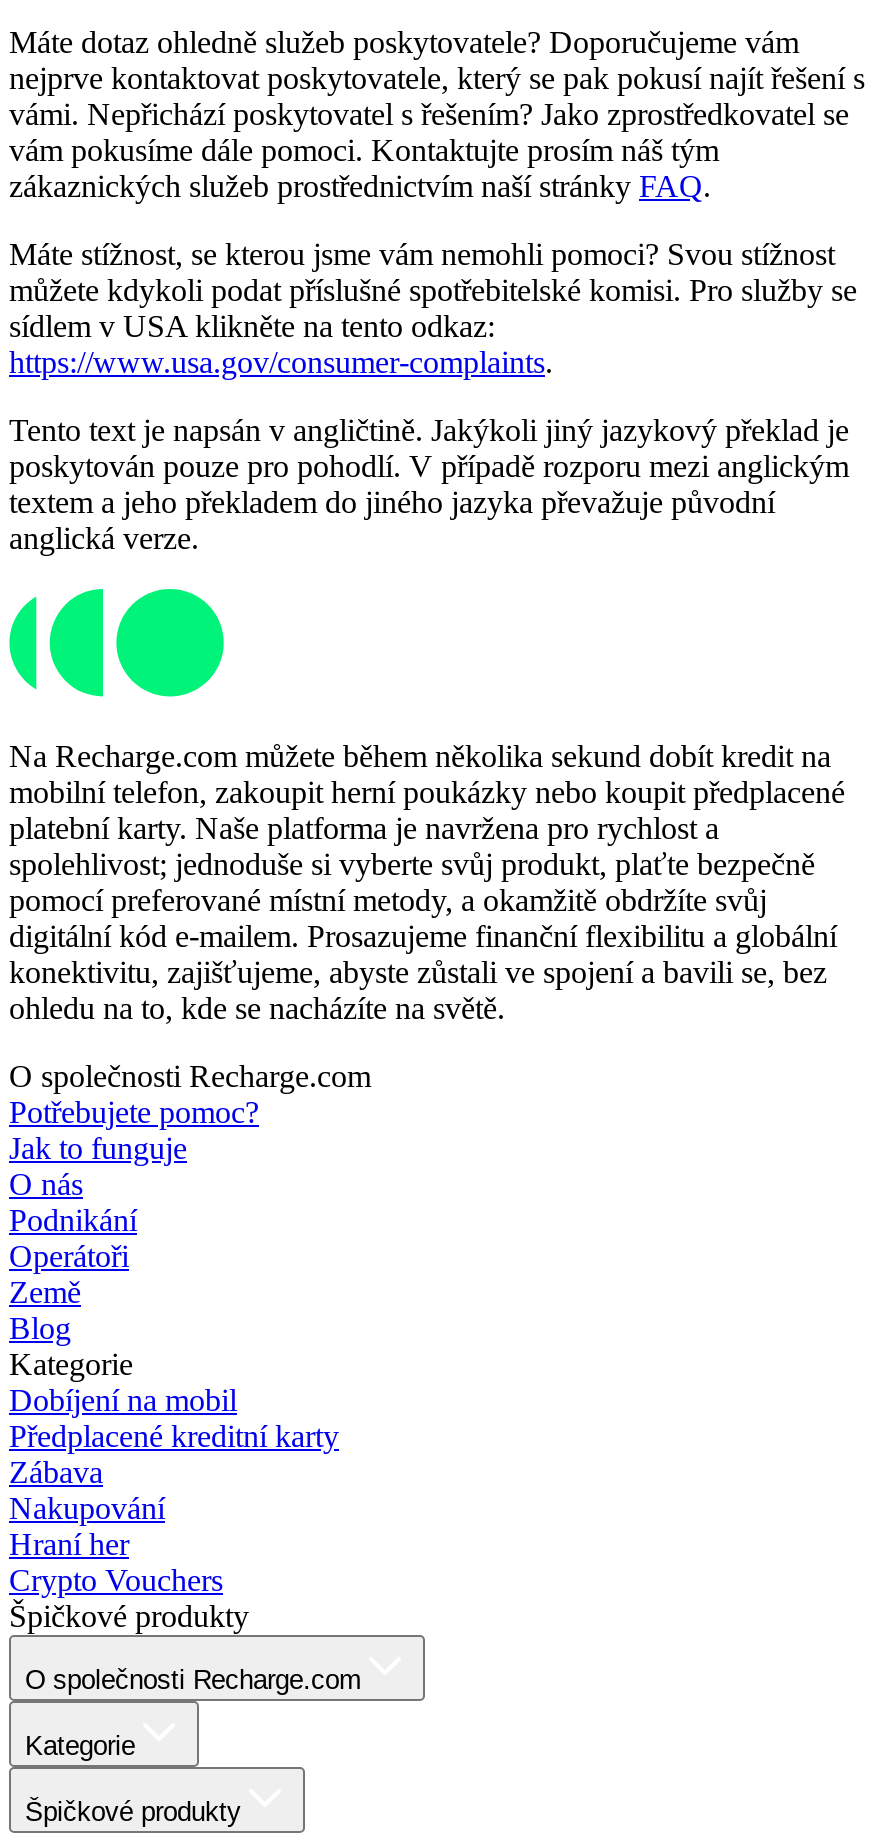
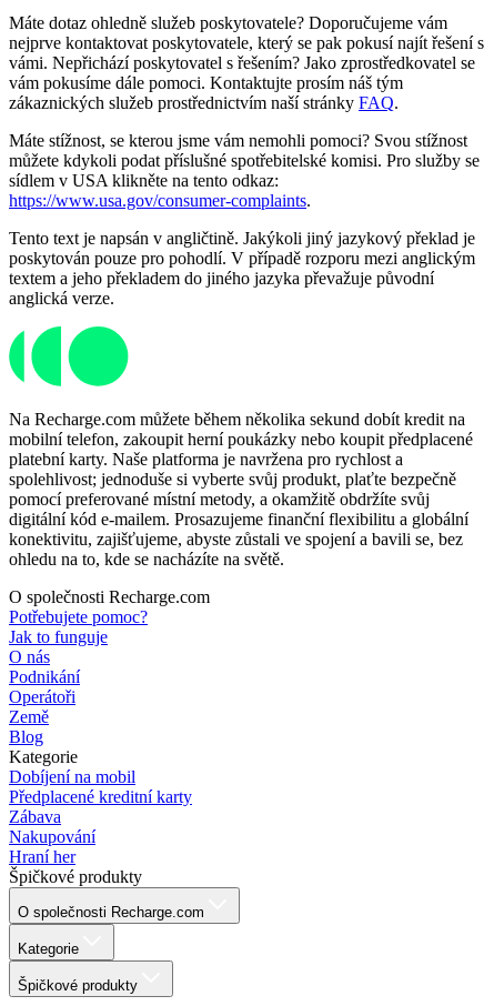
- Crypto Vouchers
